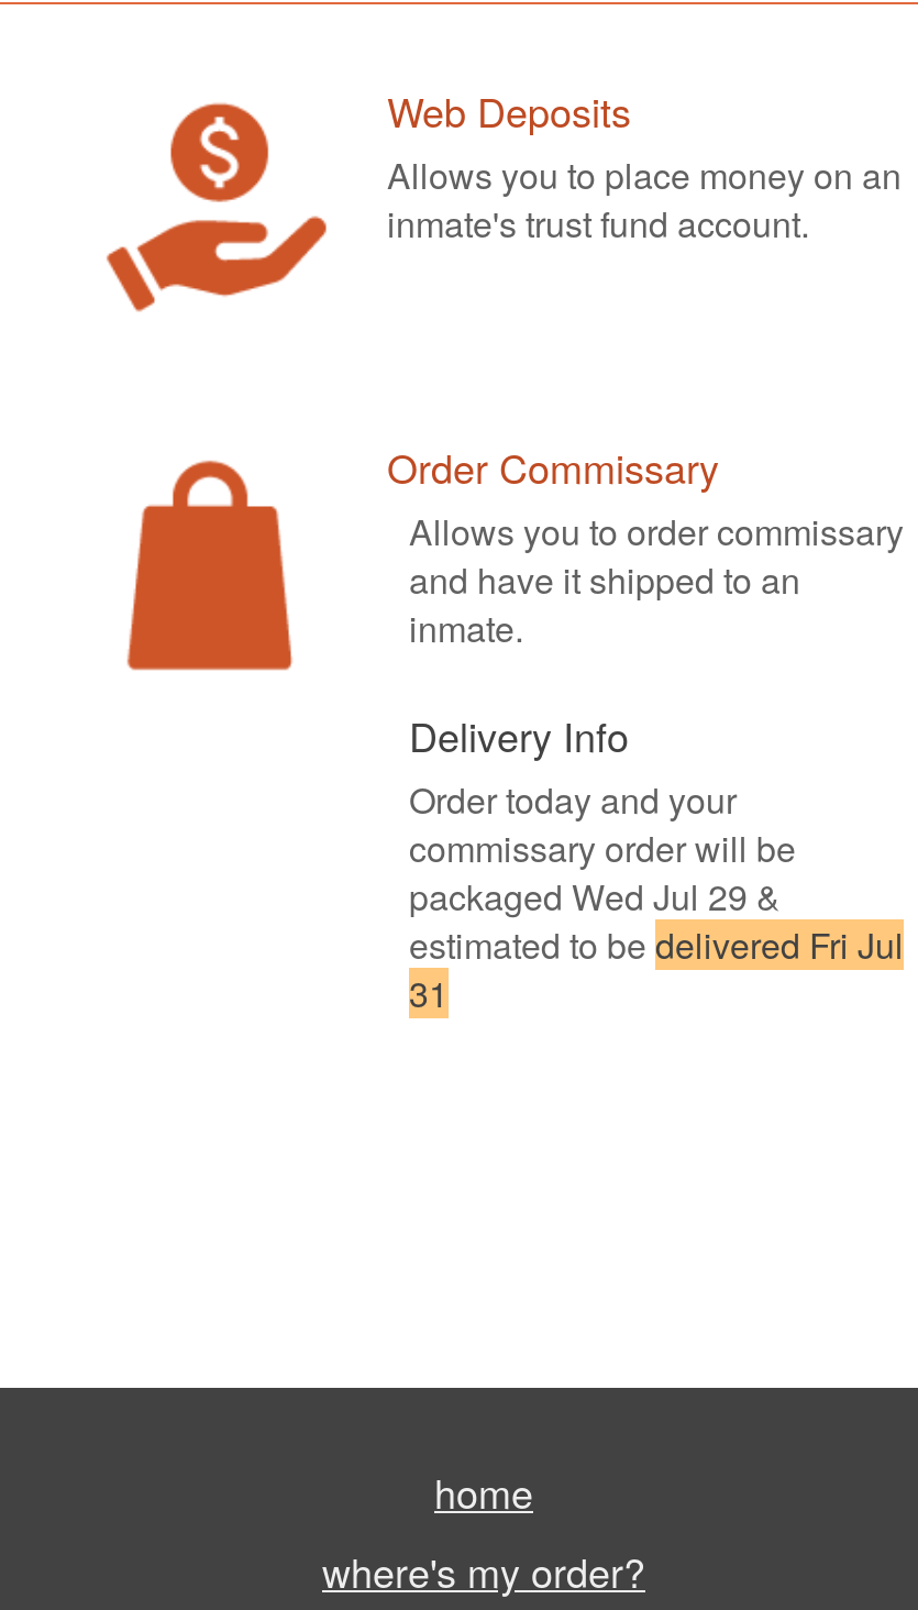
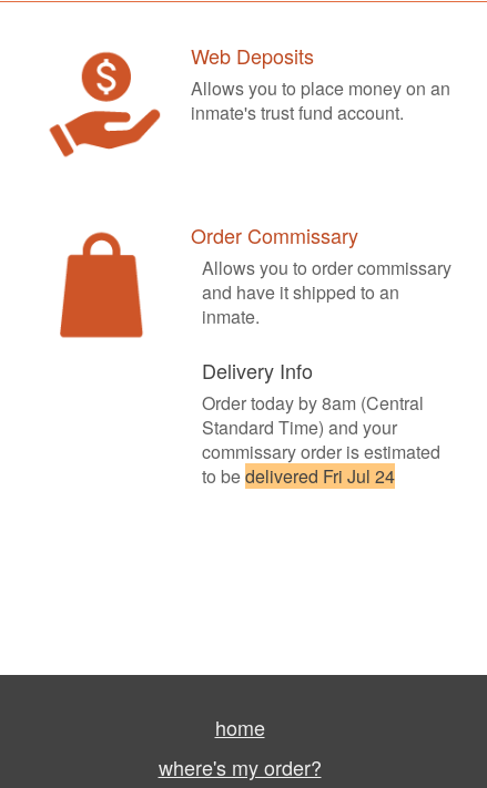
- Order today and your
- commissary order will be
- packaged Wed Jul 29 &
- estimated to bedelivered Fri Jul
- 31
+ Order today by 8am (Central
+ Standard Time) and your
+ commissary order is estimated
+ to be delivered Fri Jul 24
